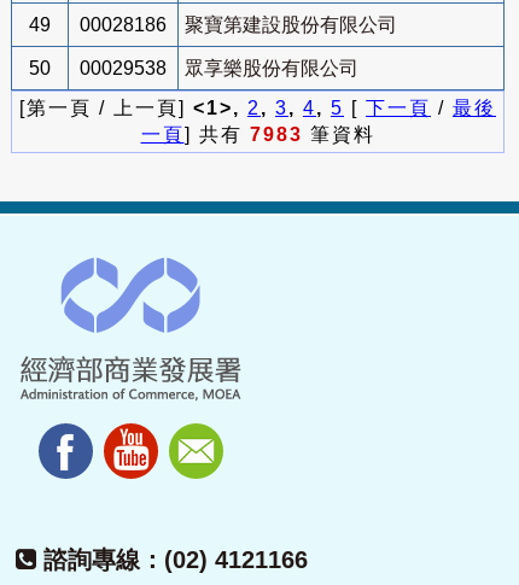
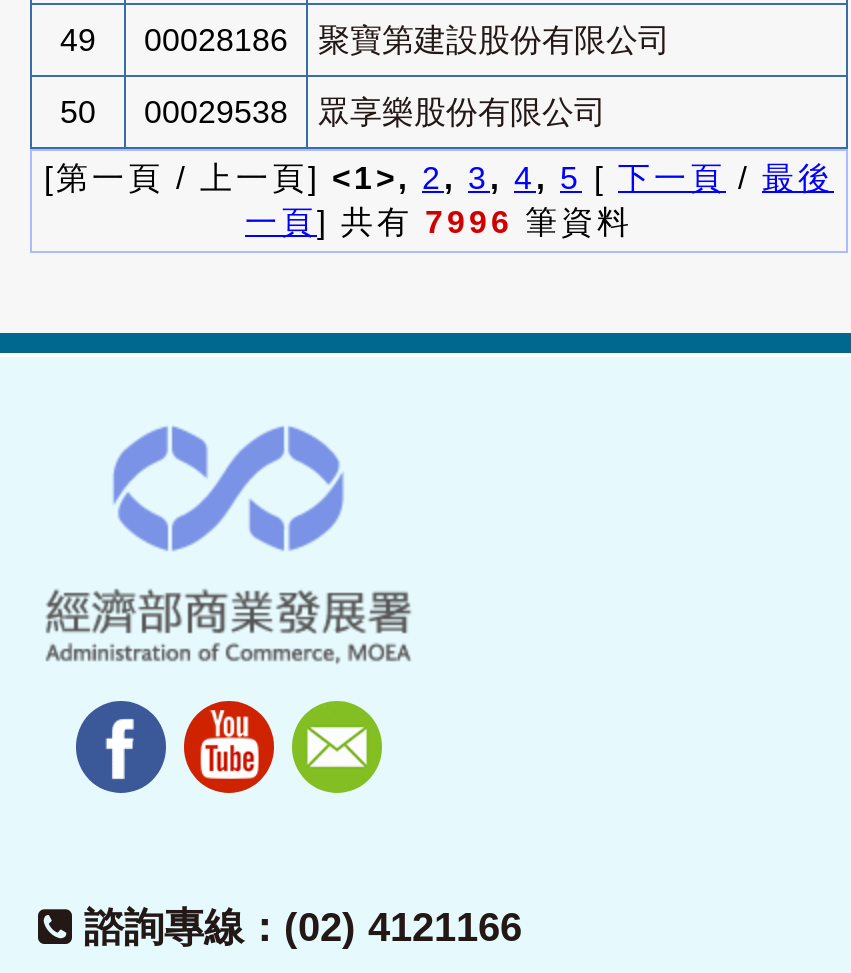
- 一頁] 共有7983筆資料
+ 一頁] 共有7996筆資料
